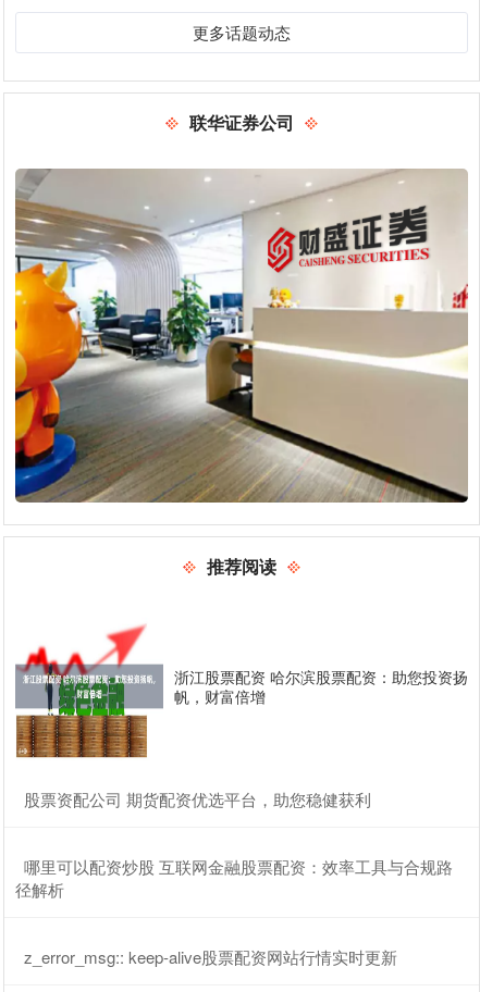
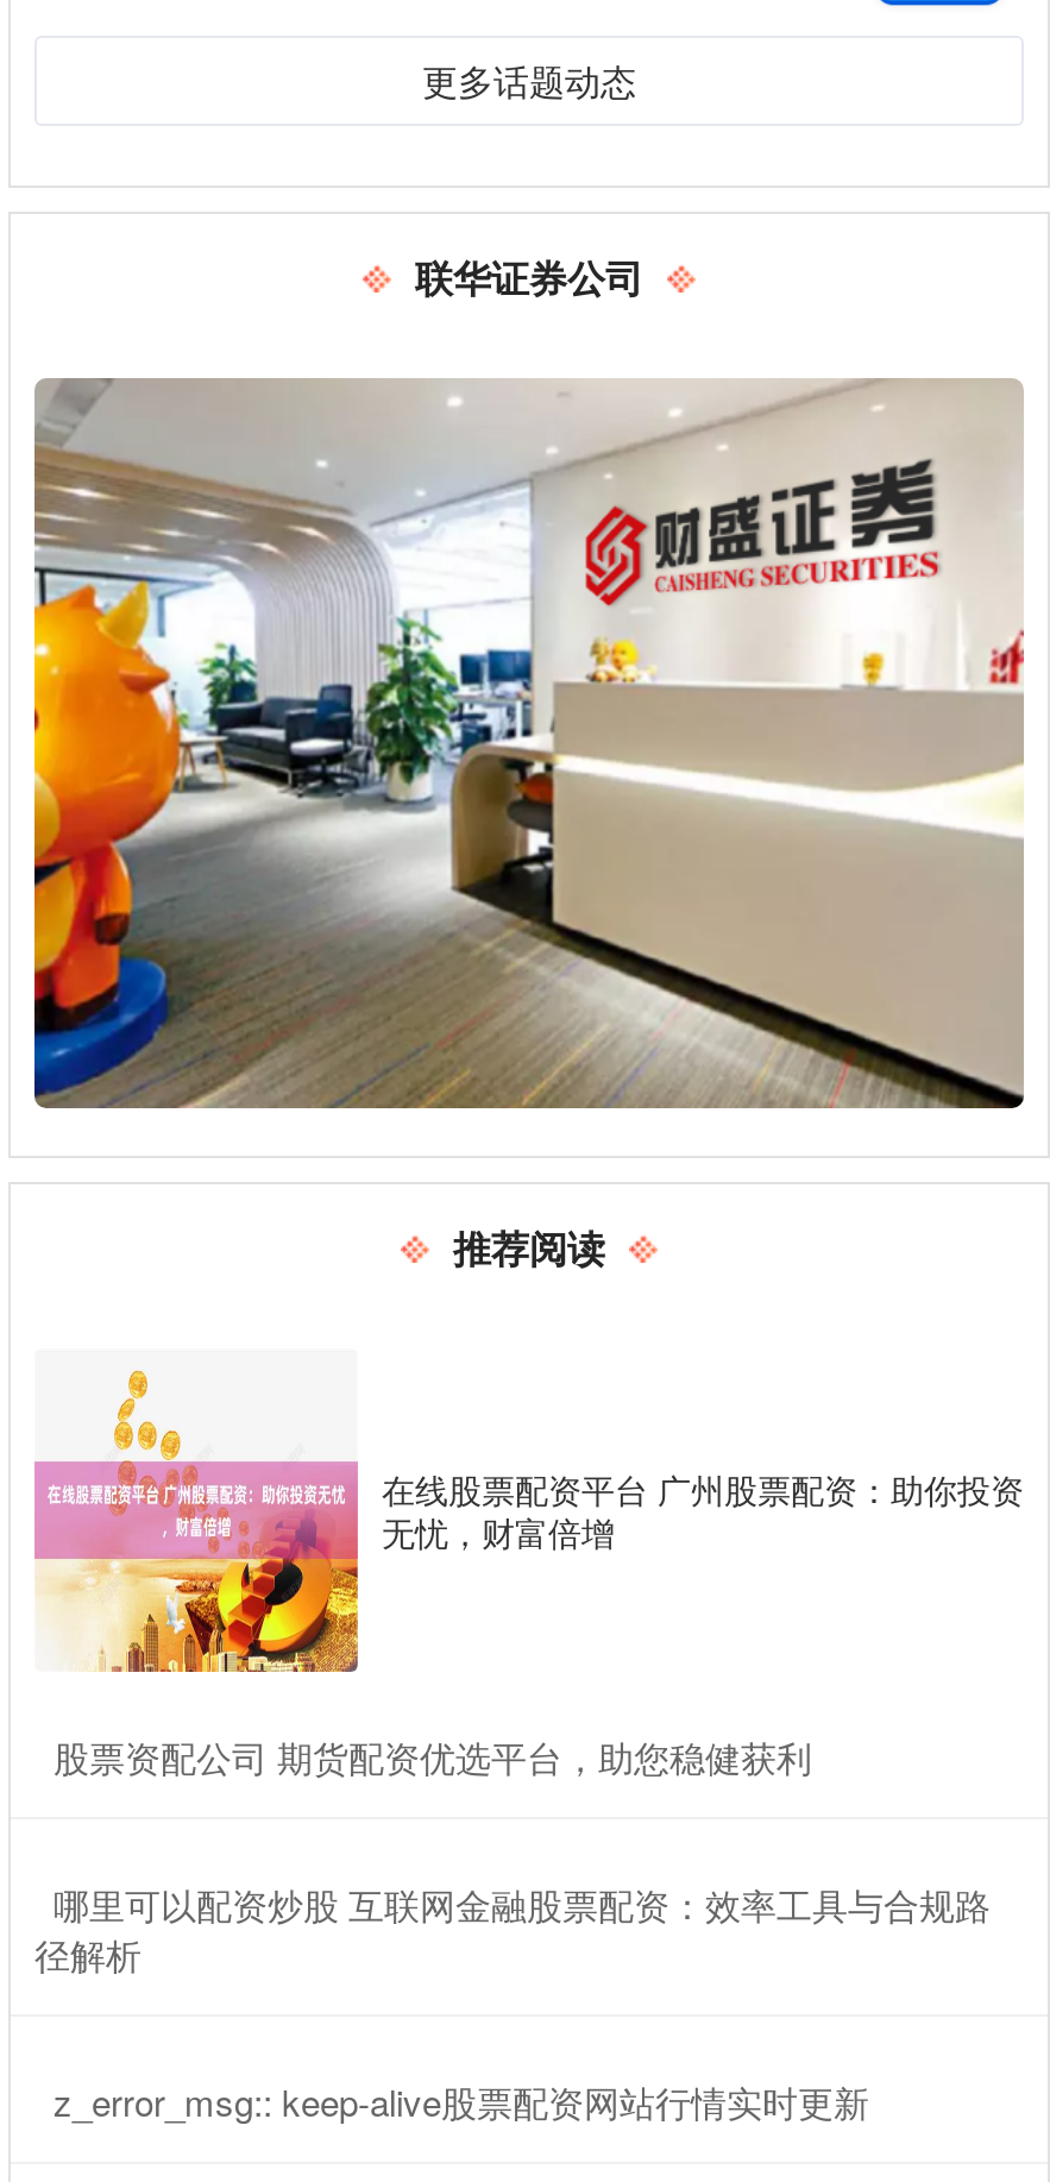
- [image]
- 浙江股票配资 哈尔滨股票配资：助您投资扬
- 帆，财富倍增
+ [image]
+ 在线股票配资平台 广州股票配资：助你投资
+ 无忧，财富倍增
